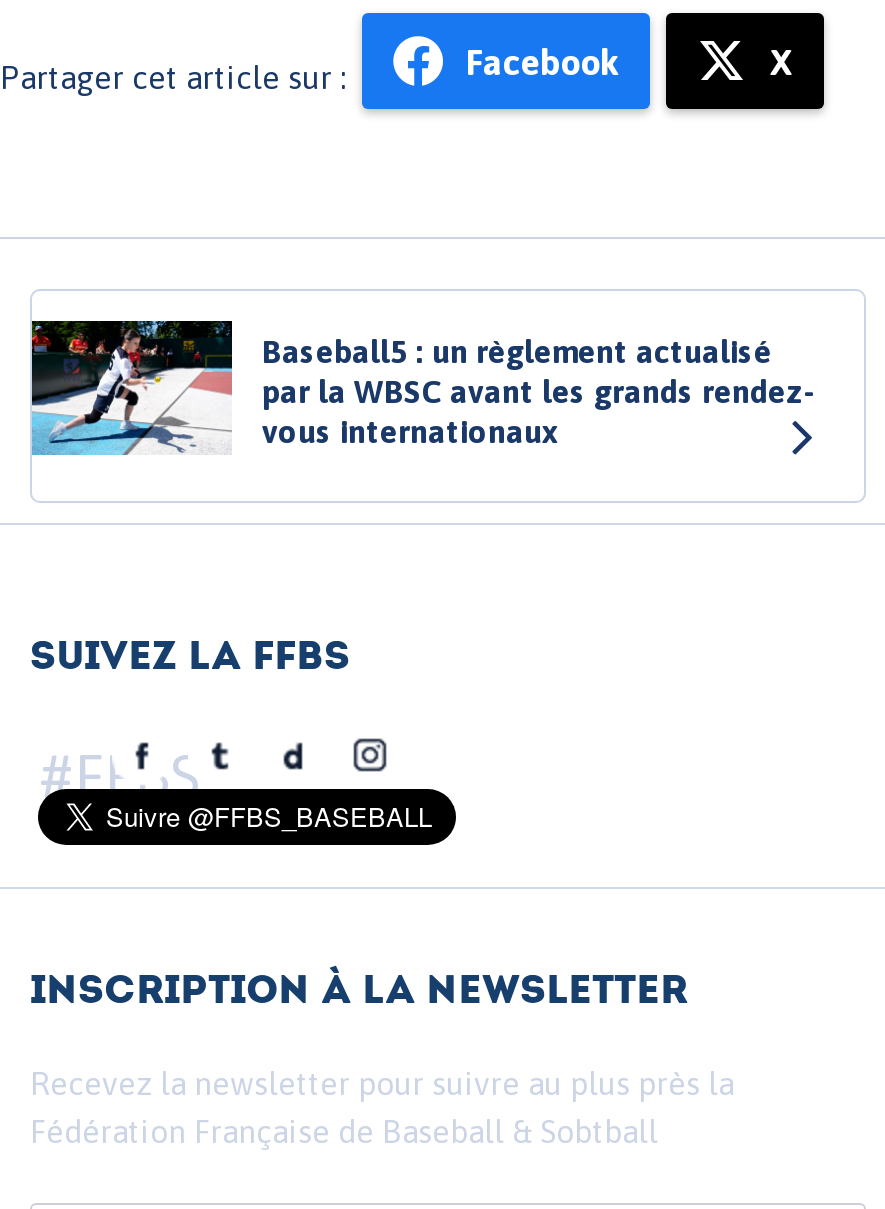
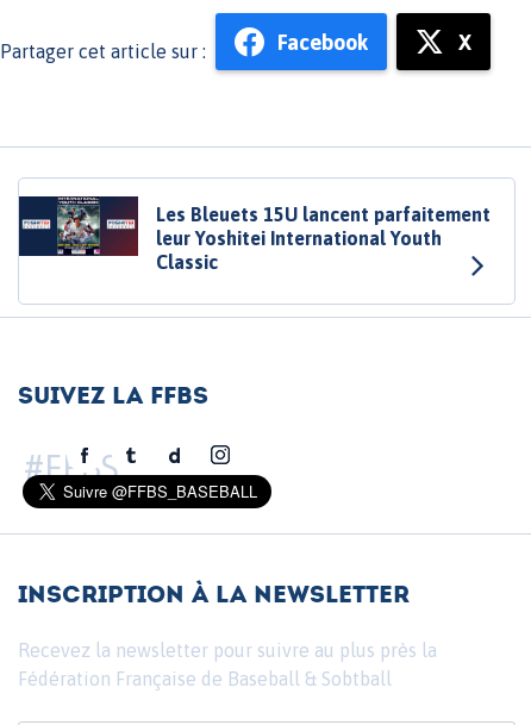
- [image]
- Baseball5 : un règlement actualisé
- par la WBSC avant les grands rendez-
- vous internationaux
+ [image]
+ Les Bleuets 15U lancent parfaitement
+ leur Yoshitei International Youth
+ Classic
